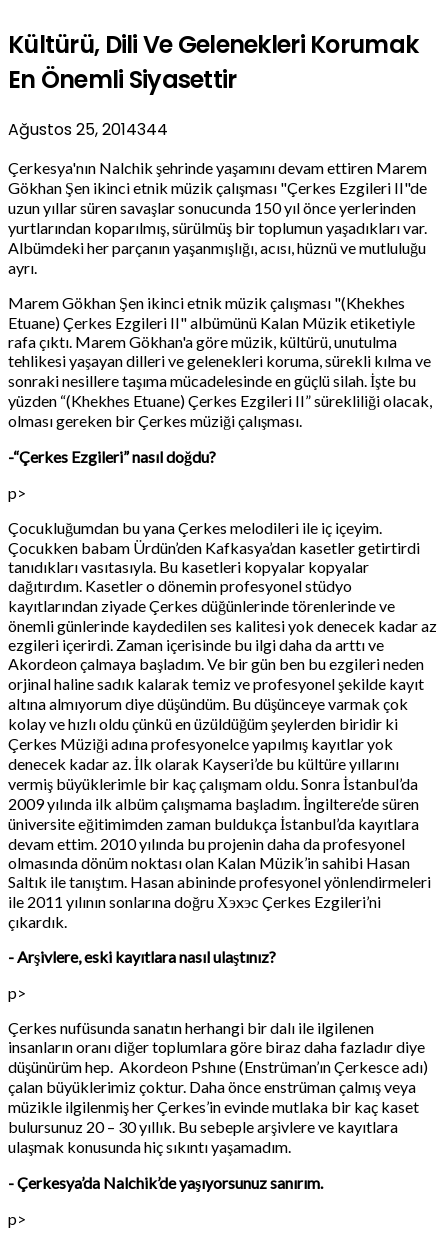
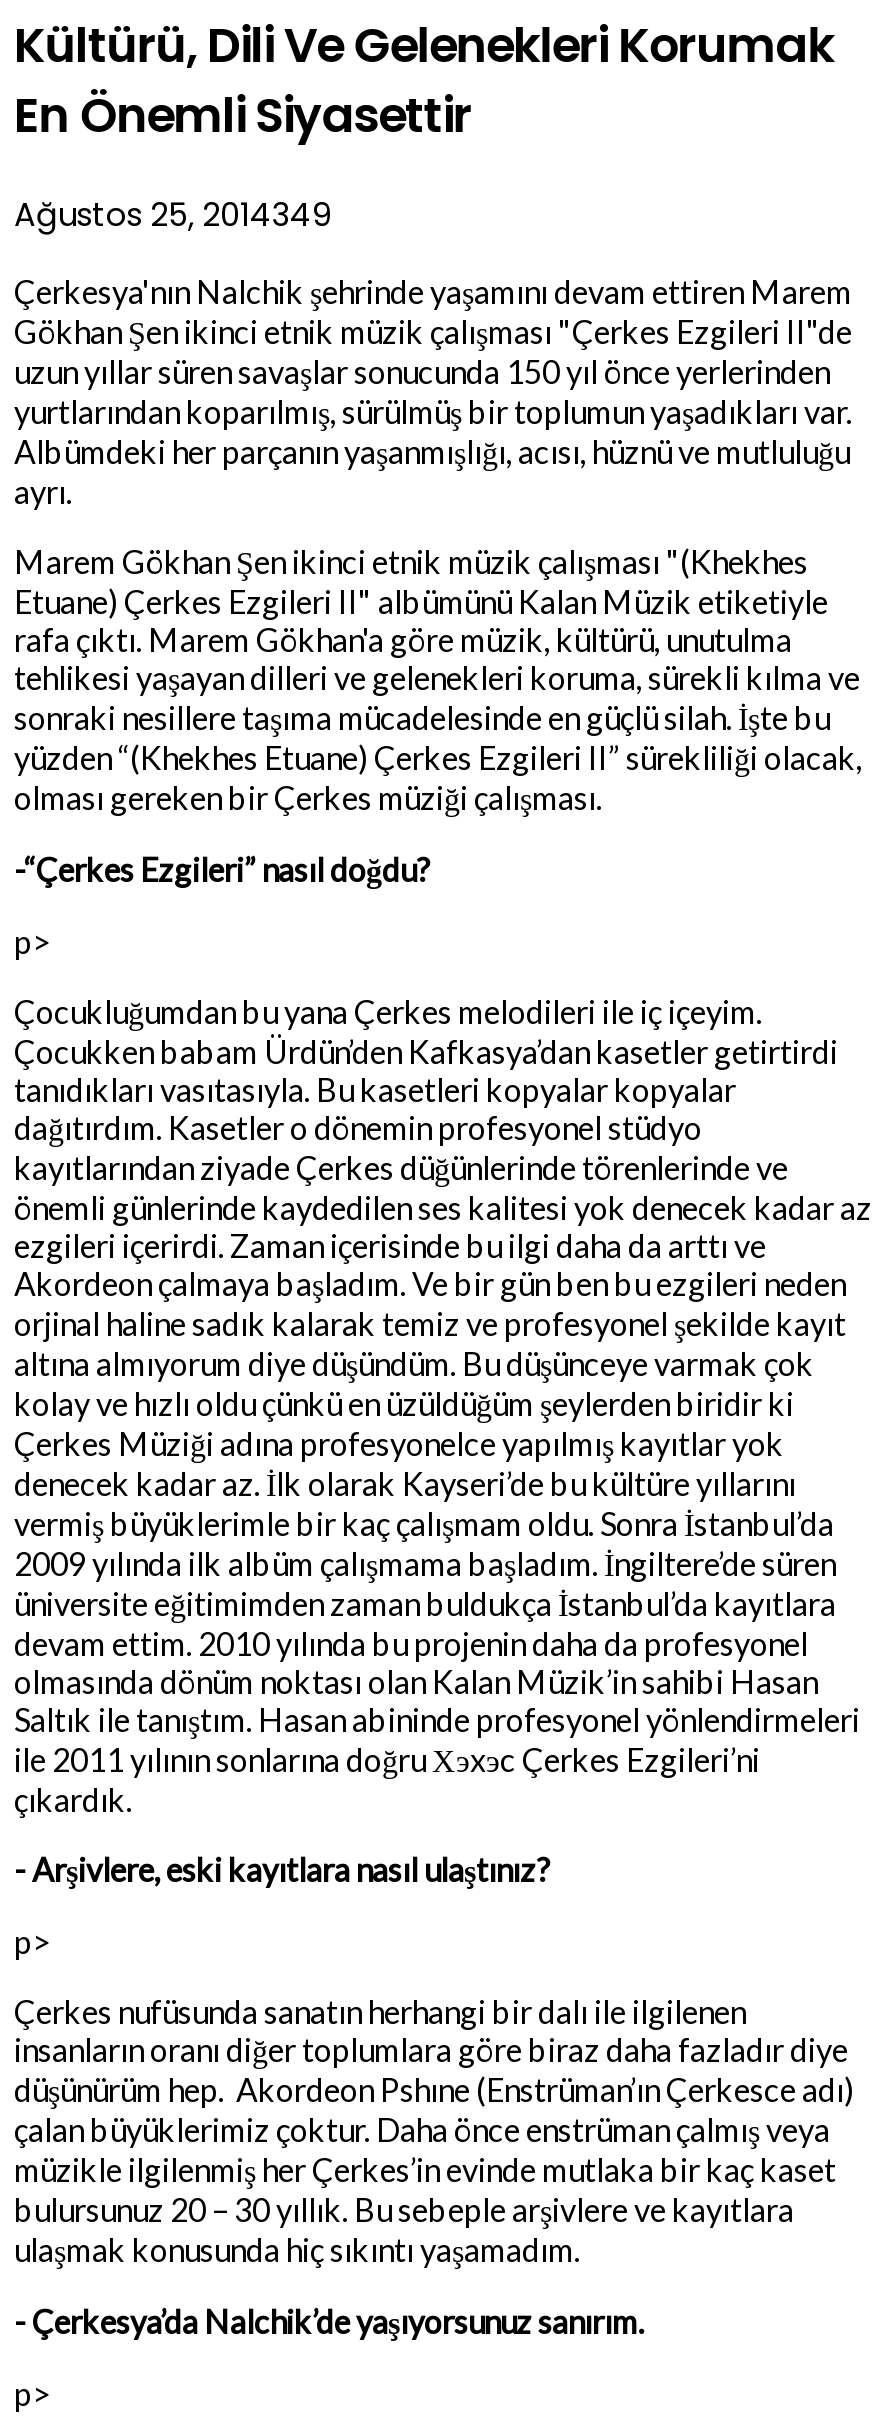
- Ağustos 25, 2014344
+ Ağustos 25, 2014349
